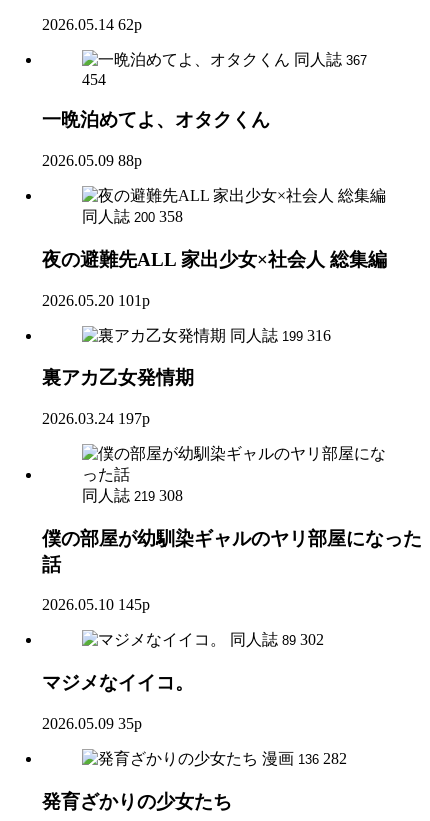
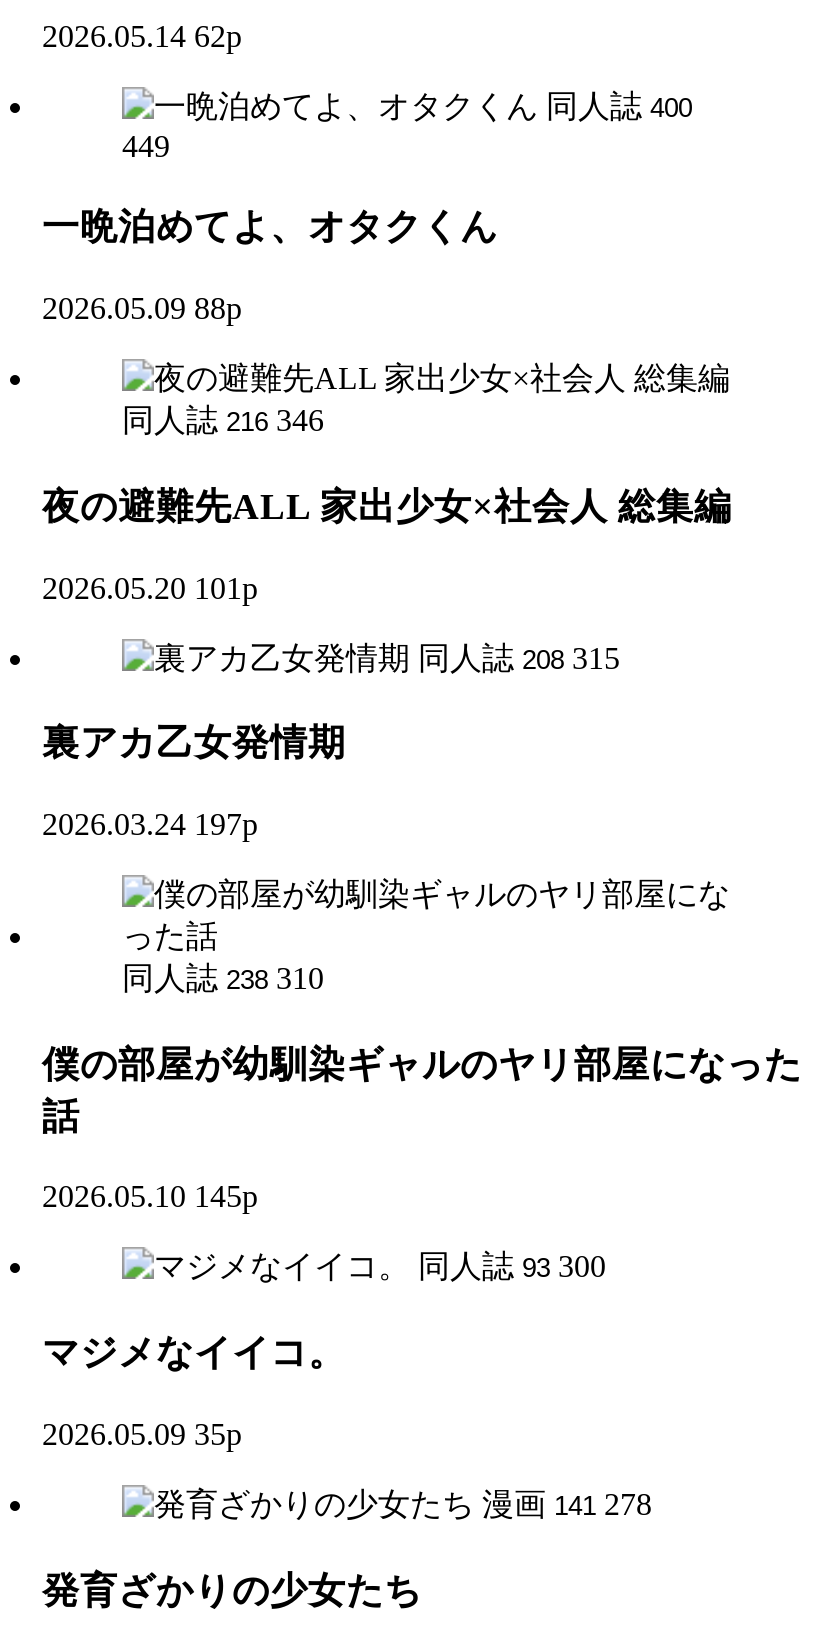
- 同人誌 367
+ 同人誌 400

- 454
+ 449

- 同人誌 200 358
+ 同人誌 216 346

- 同人誌 199 316
+ 同人誌 208 315

- 同人誌 219 308
+ 同人誌 238 310

- 同人誌 89 302
+ 同人誌 93 300

- 漫画 136 282
+ 漫画 141 278
